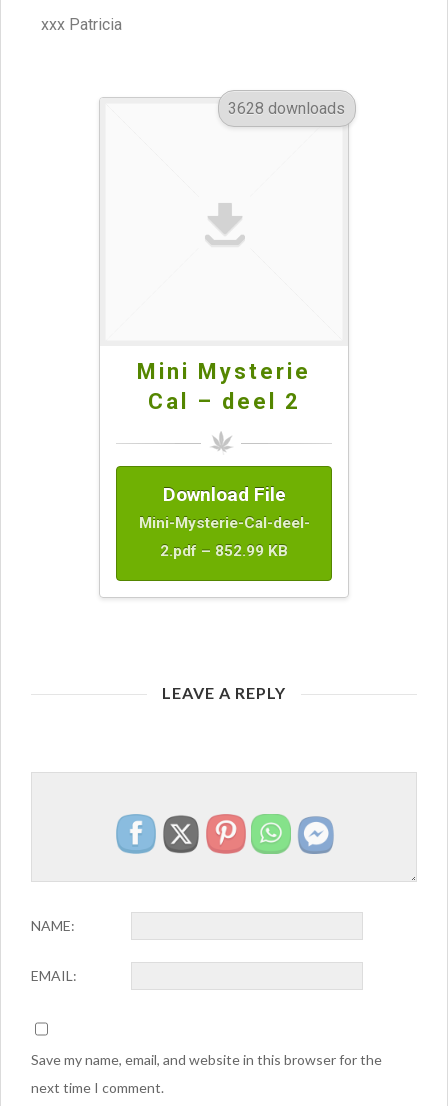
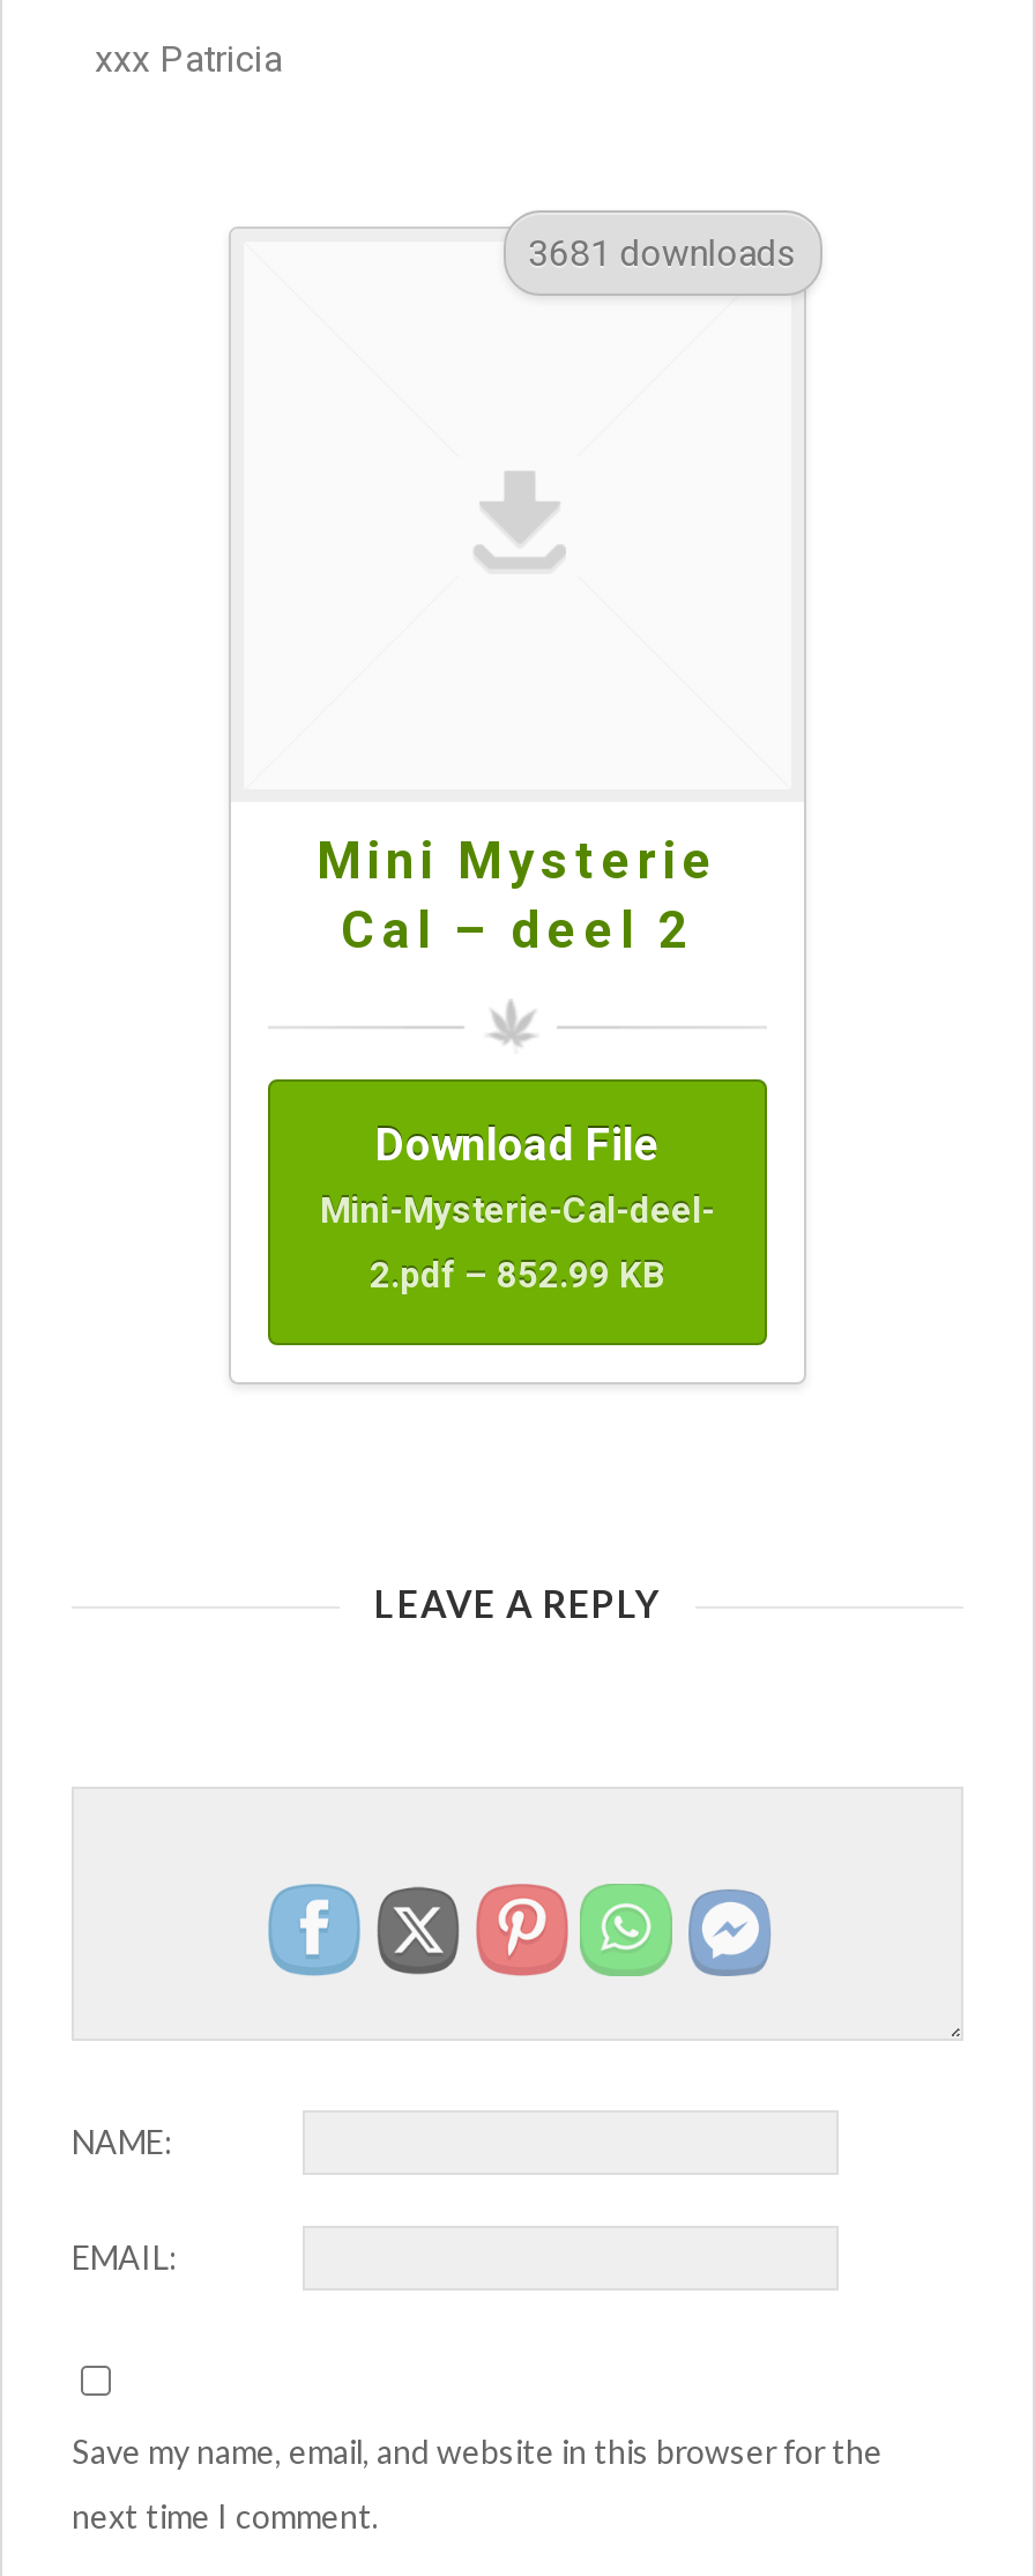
- 3628 downloads
+ 3681 downloads
